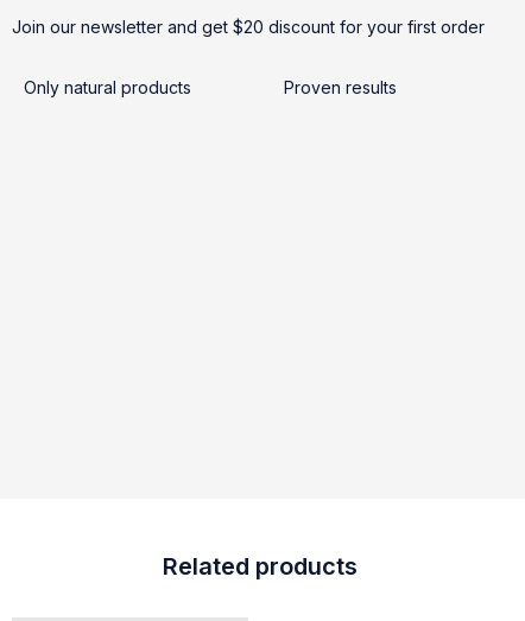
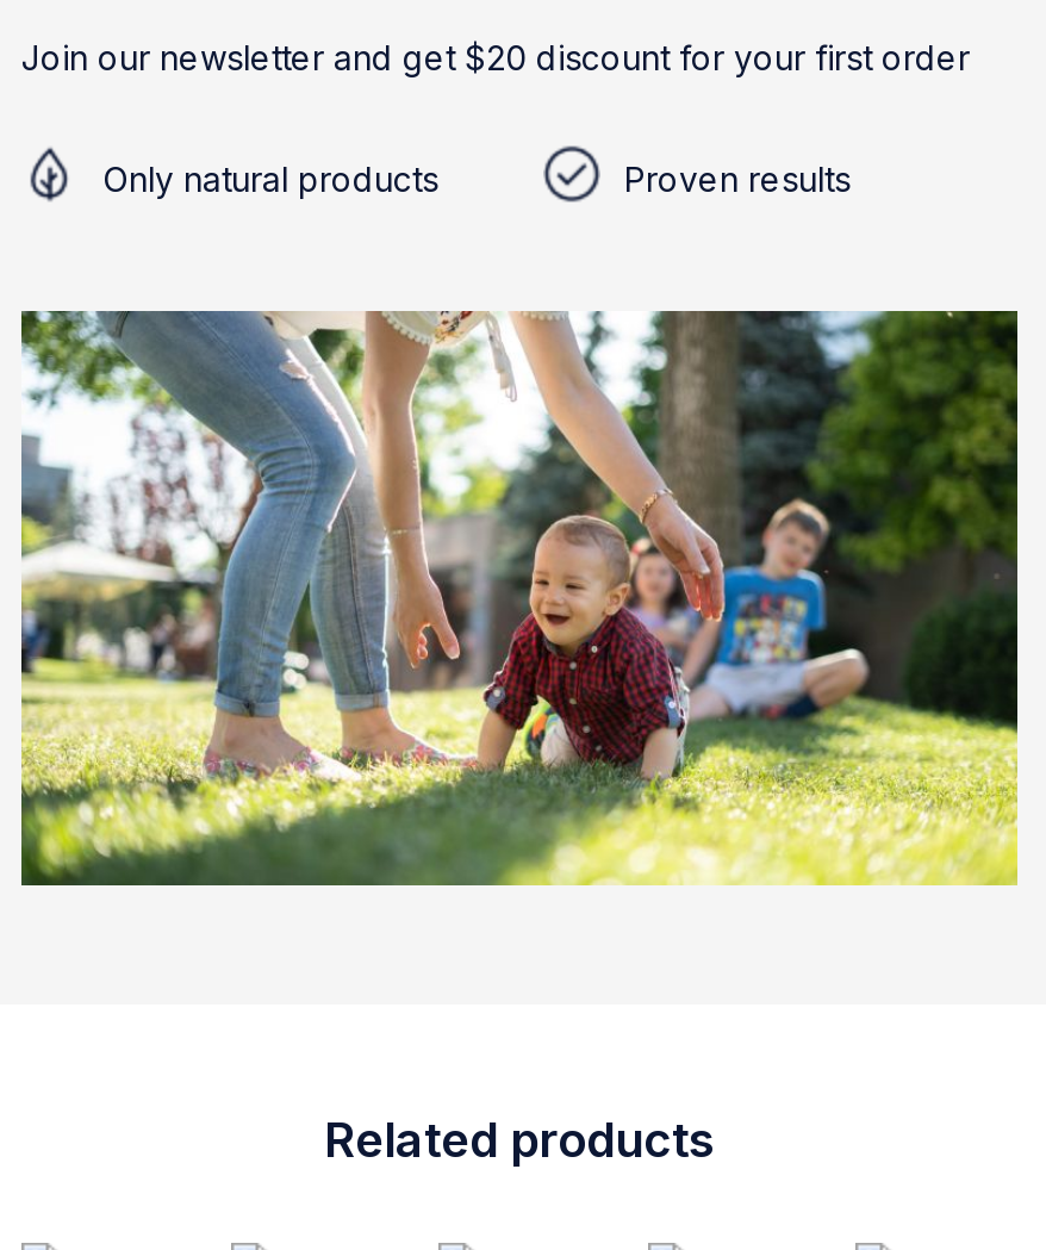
+ [image]
